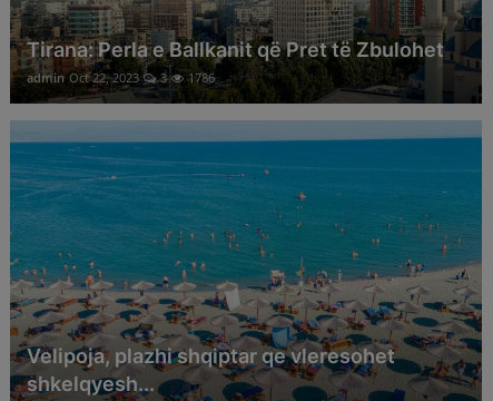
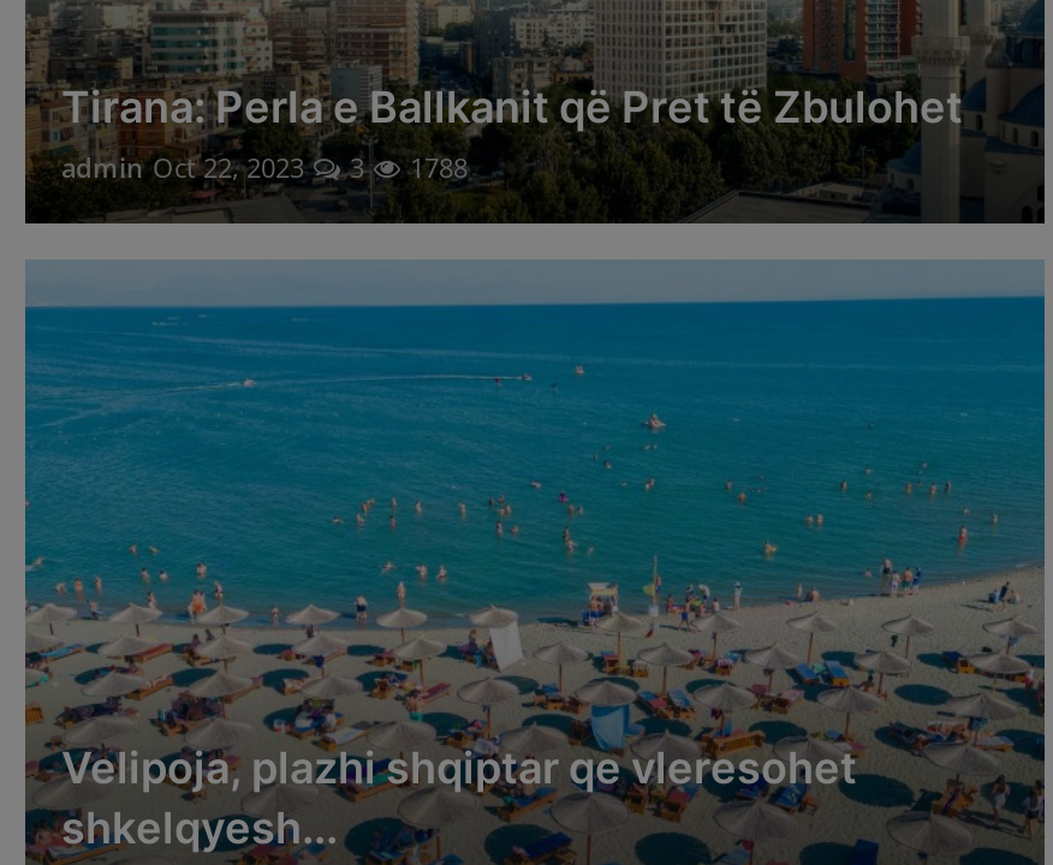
- admin Oct 22, 2023 3 1786
+ admin Oct 22, 2023 3 1788
